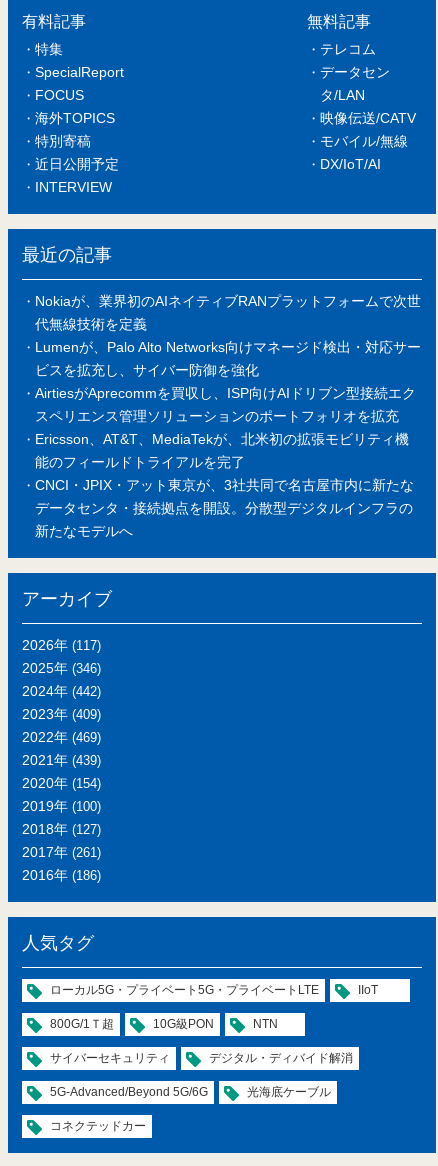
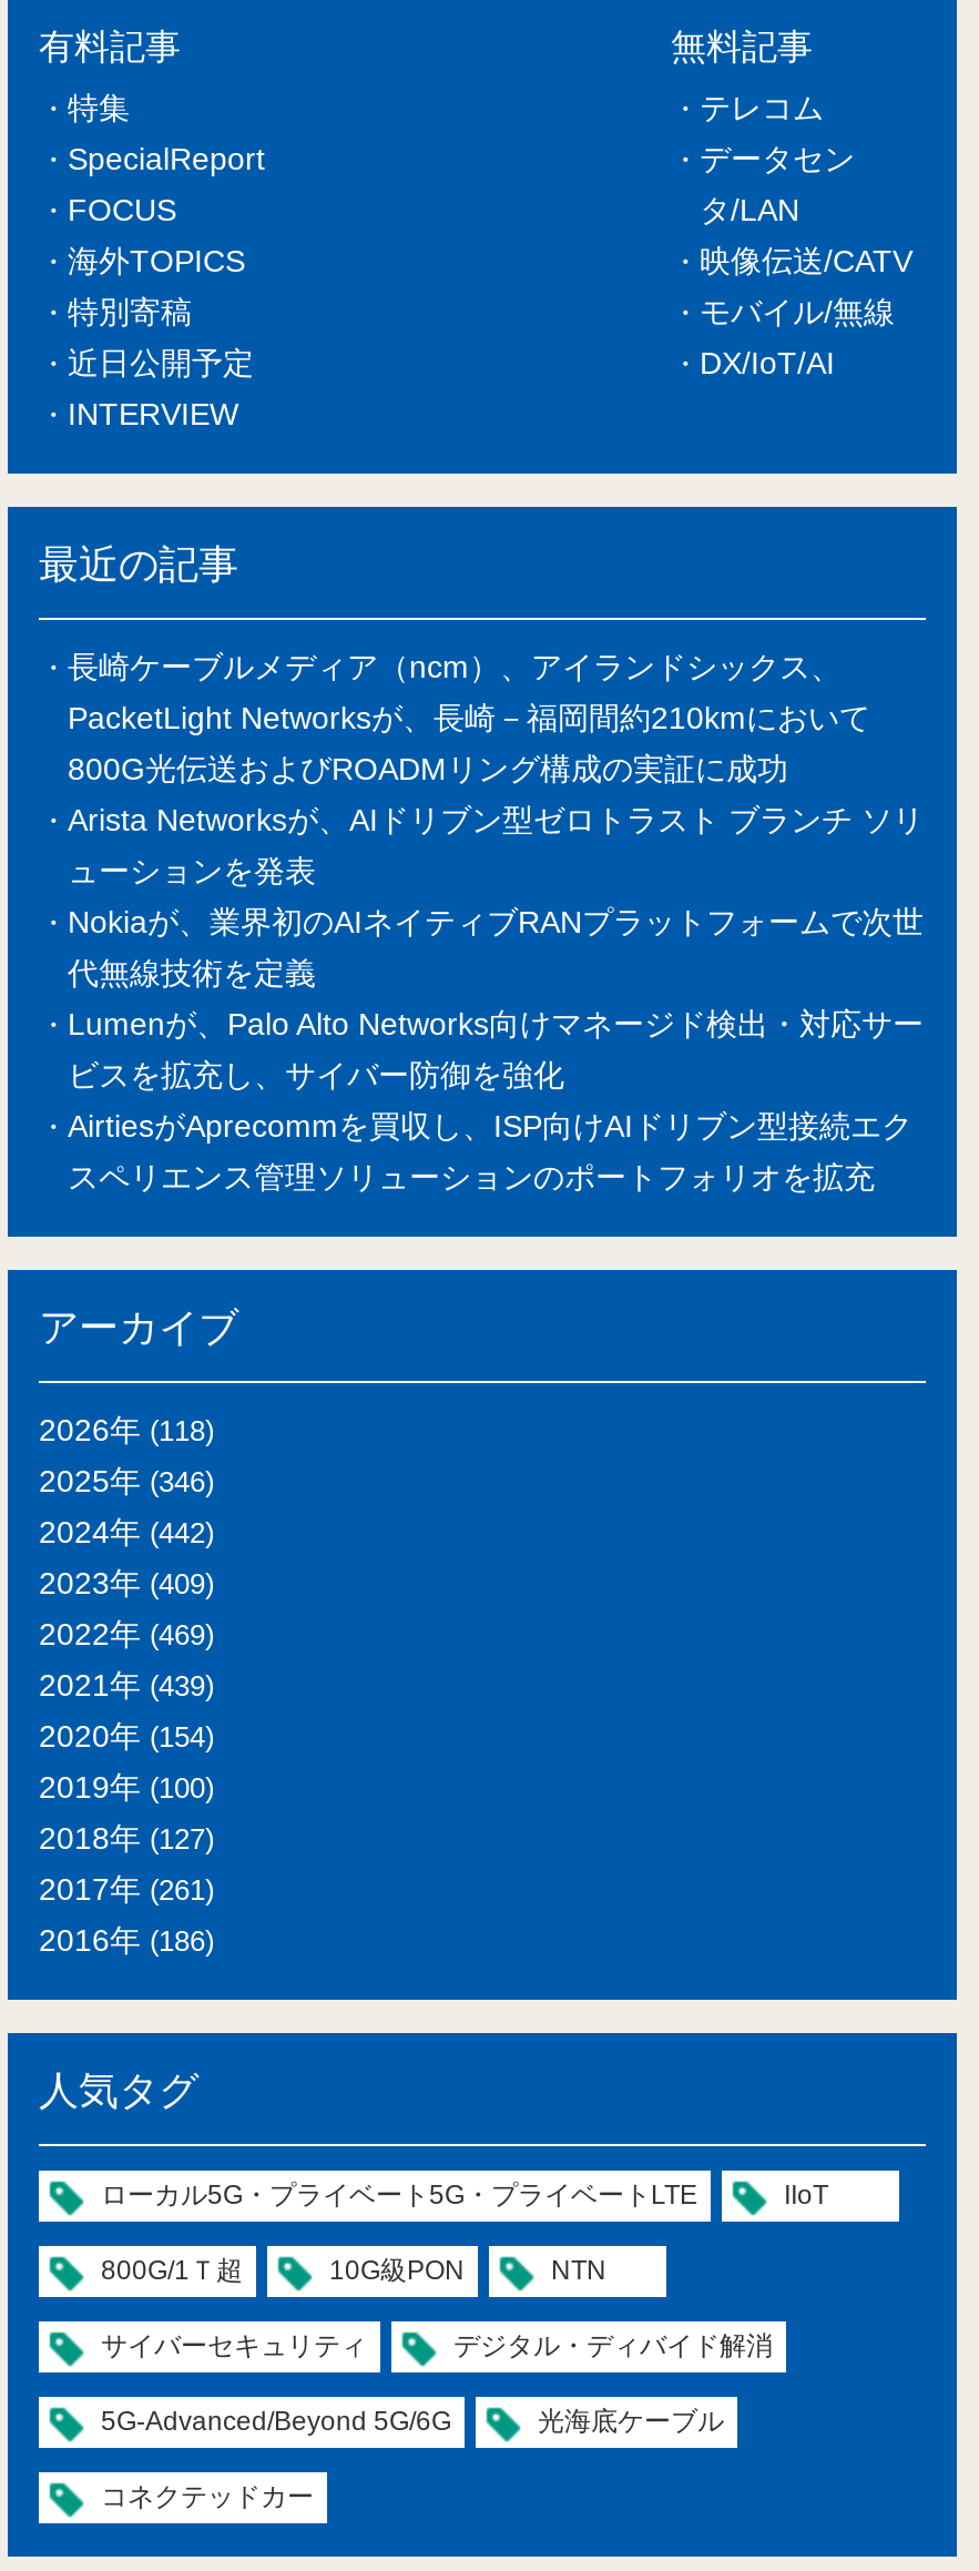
+ 長崎ケーブルメディア（ncm）、アイランドシックス、
+ PacketLight Networksが、長崎－福岡間約210kmにおいて
+ 800G光伝送およびROADMリング構成の実証に成功
+ Arista Networksが、AIドリブン型ゼロトラスト ブランチ ソリ
+ ューションを発表

moved down: Nokiaが、業界初のAIネイティブRANプラットフォームで次世 | 代無線技術を定義 | Lumenが、Palo Alto Networks向けマネージド検出・対応サー | ビスを拡充し、サイバー防御を強化 | AirtiesがAprecommを買収し、ISP向けAIドリブン型接続エク | スペリエンス管理ソリューションのポートフォリオを拡充

- Ericsson、AT&T、MediaTekが、北米初の拡張モビリティ機
- 能のフィールドトライアルを完了
- CNCI・JPIX・アット東京が、3社共同で名古屋市内に新たな
- データセンタ・接続拠点を開設。分散型デジタルインフラの
- 新たなモデルへ

- 2026年(117)
+ 2026年(118)
